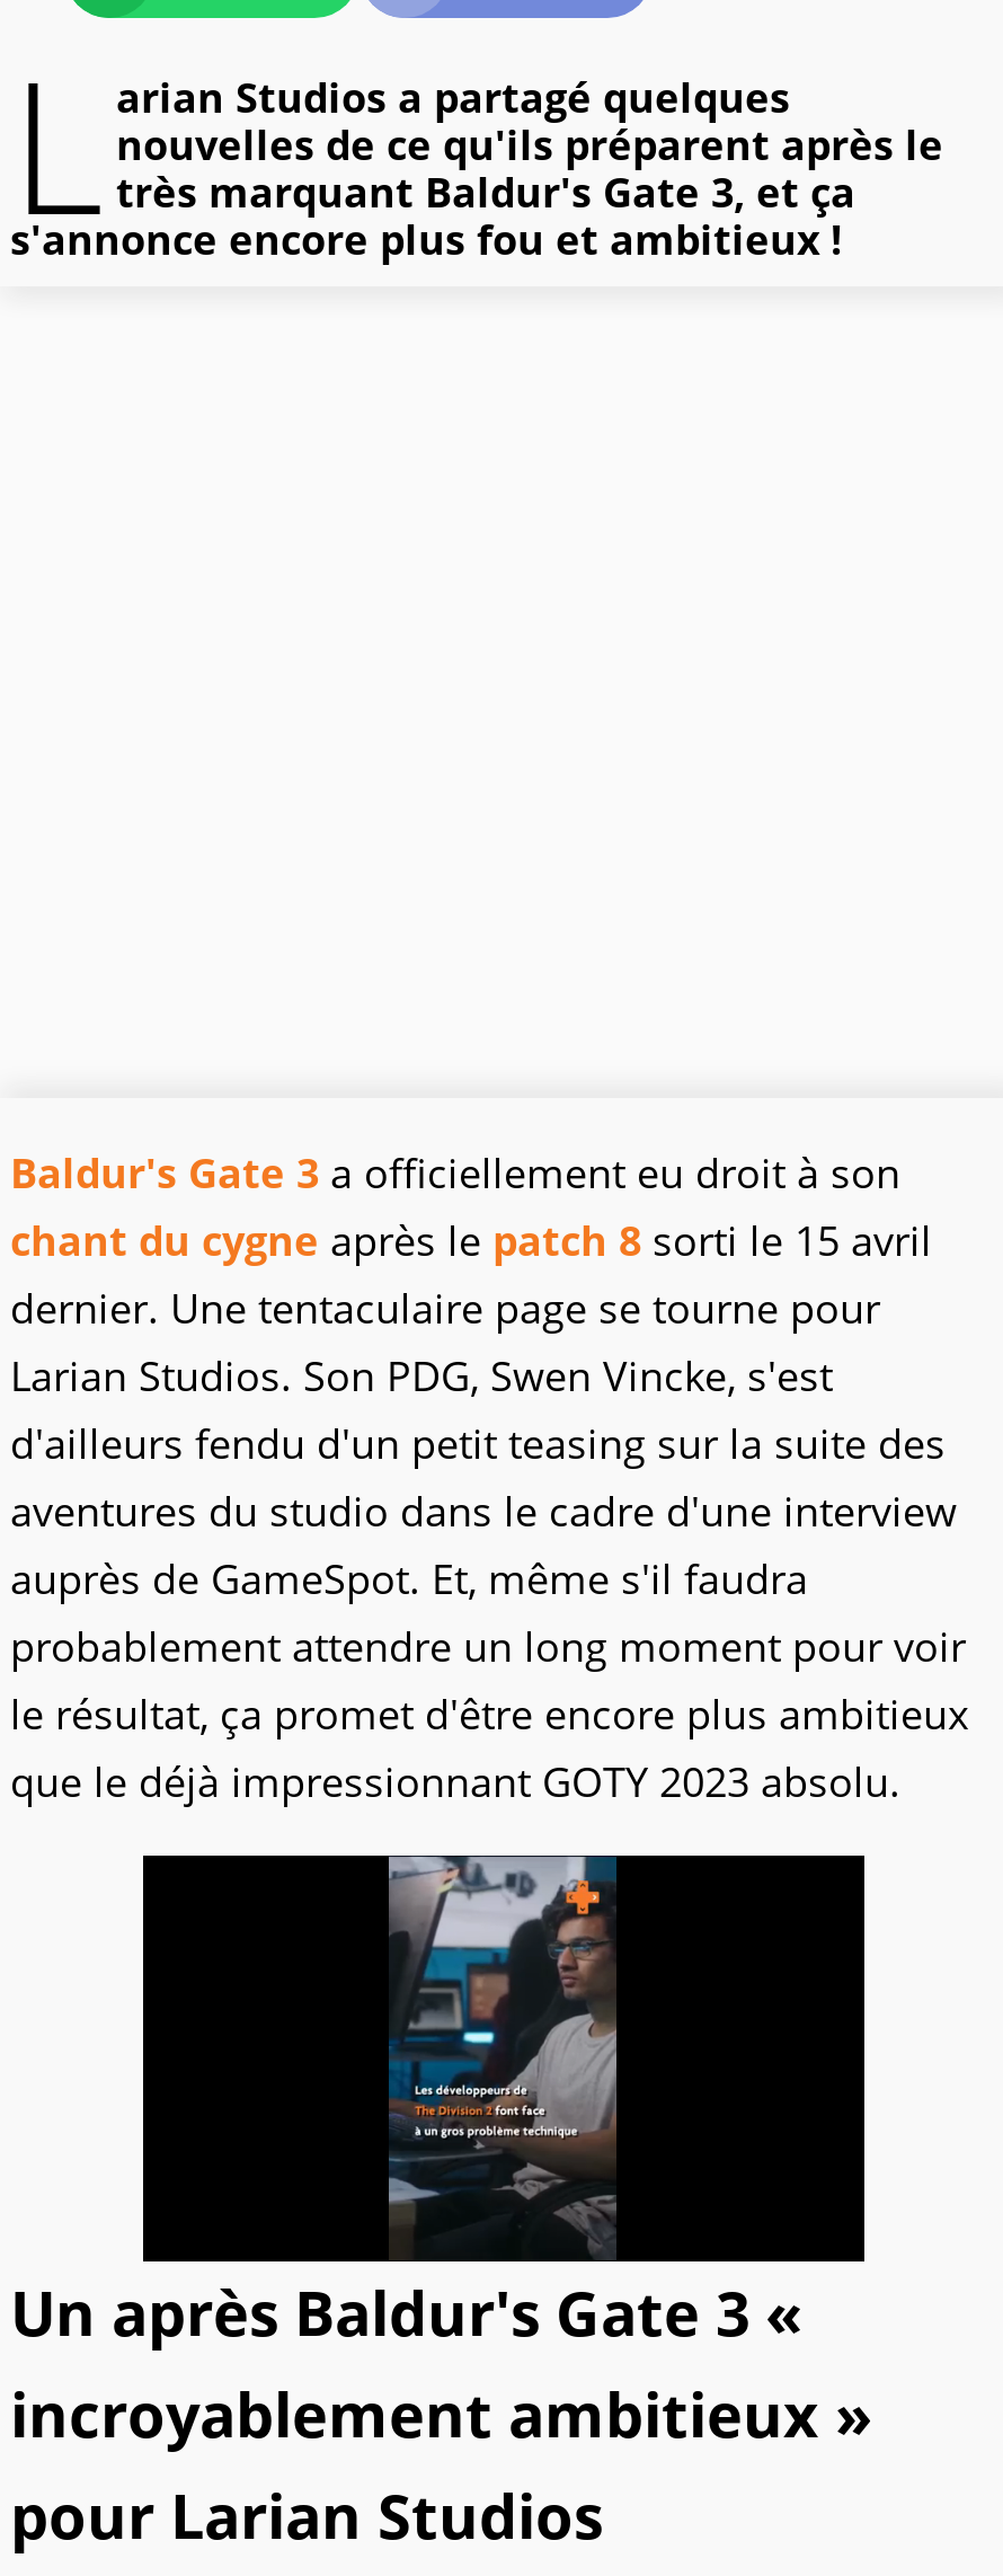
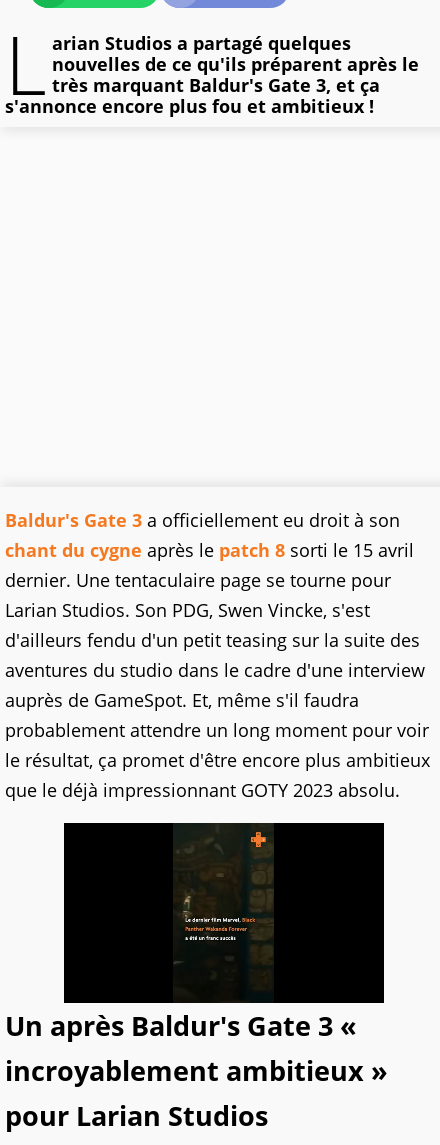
- [image]
+ [image]
